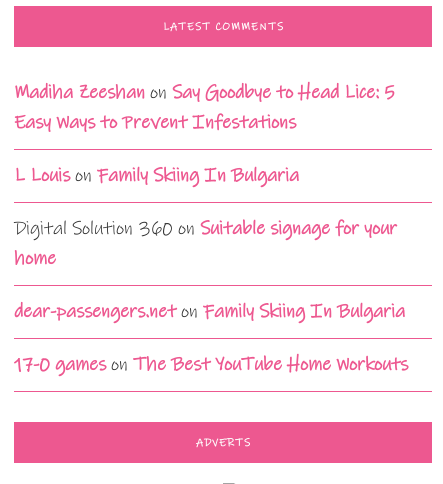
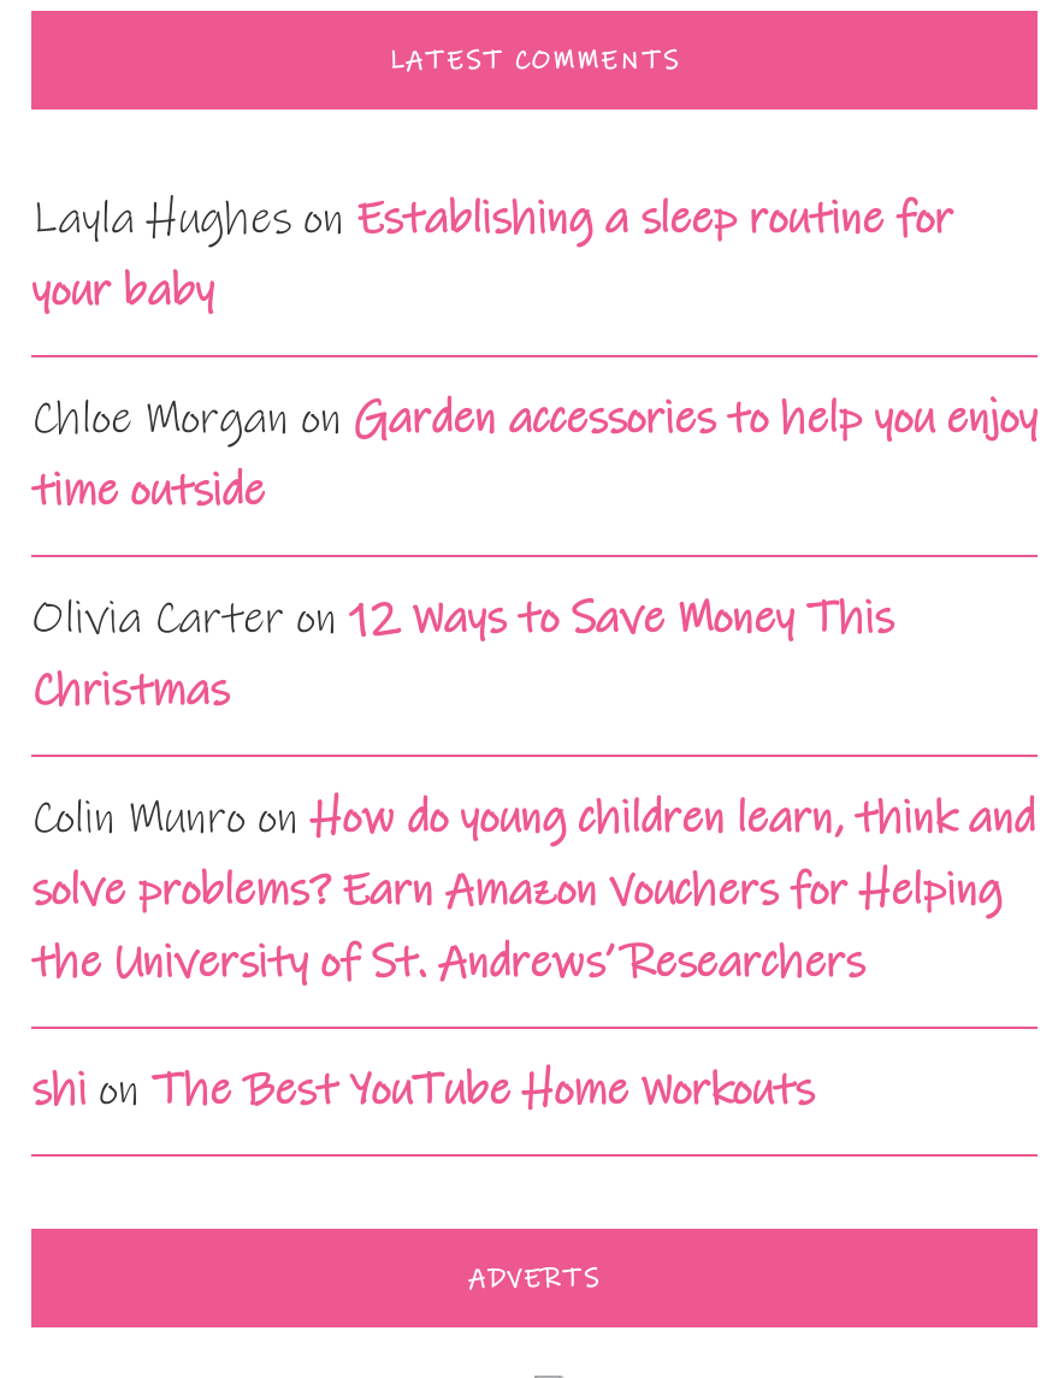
- Madiha Zeeshan on Say Goodbye to Head Lice: 5
- Easy Ways to Prevent Infestations
+ Layla Hughes on Establishing a sleep routine for
+ your baby

- L Louis on Family Skiing In Bulgaria
+ Chloe Morgan on Garden accessories to help you enjoy
+ time outside

- Digital Solution 360 on Suitable signage for your
- home
+ Olivia Carter on 12 Ways to Save Money This
+ Christmas

- dear-passengers.net on Family Skiing In Bulgaria
+ Colin Munro on How do young children learn, think and
+ solve problems? Earn Amazon Vouchers for Helping
+ the University of St. Andrews’ Researchers

- 17-0 games on The Best YouTube Home Workouts
+ shi on The Best YouTube Home Workouts
